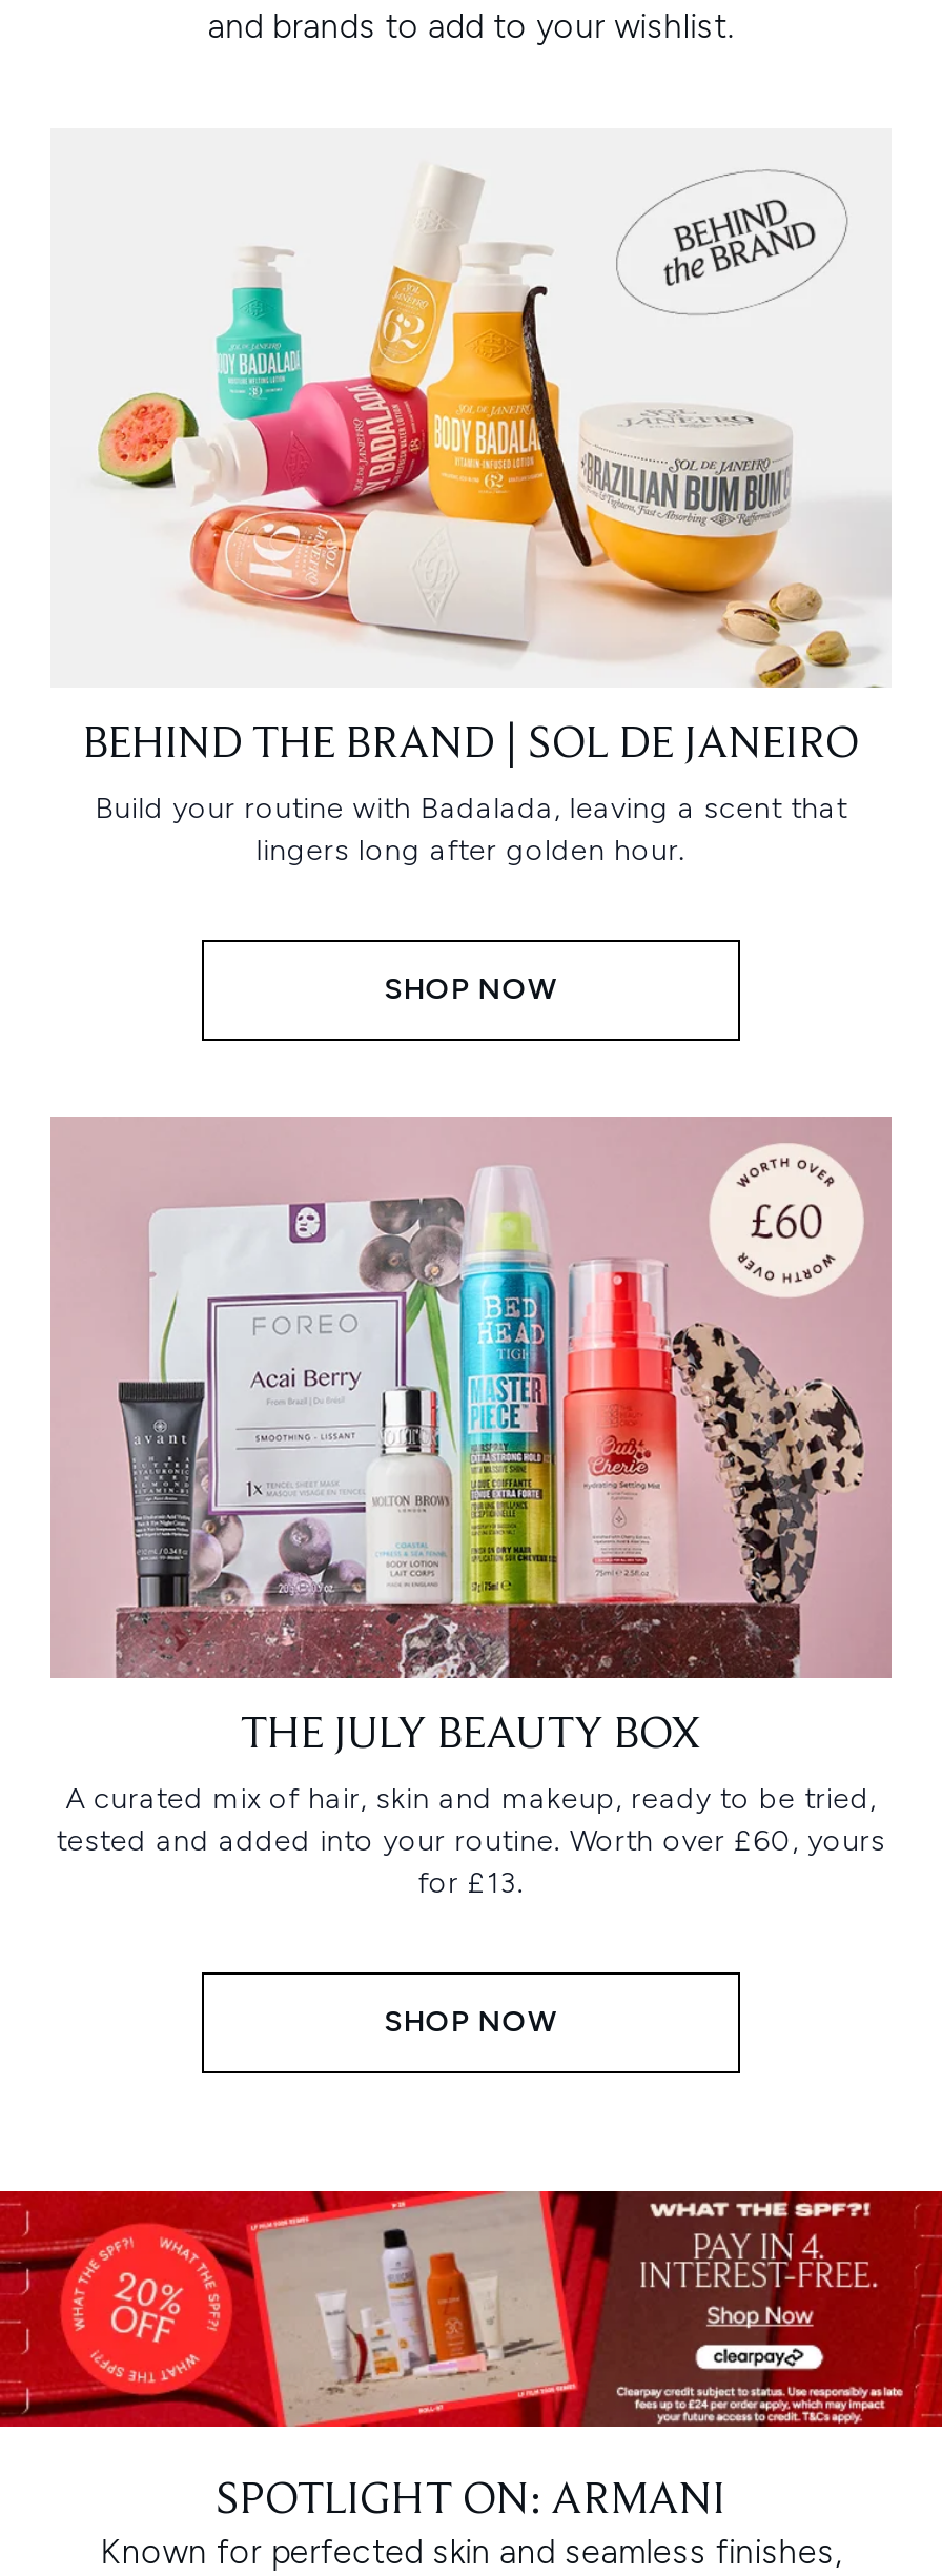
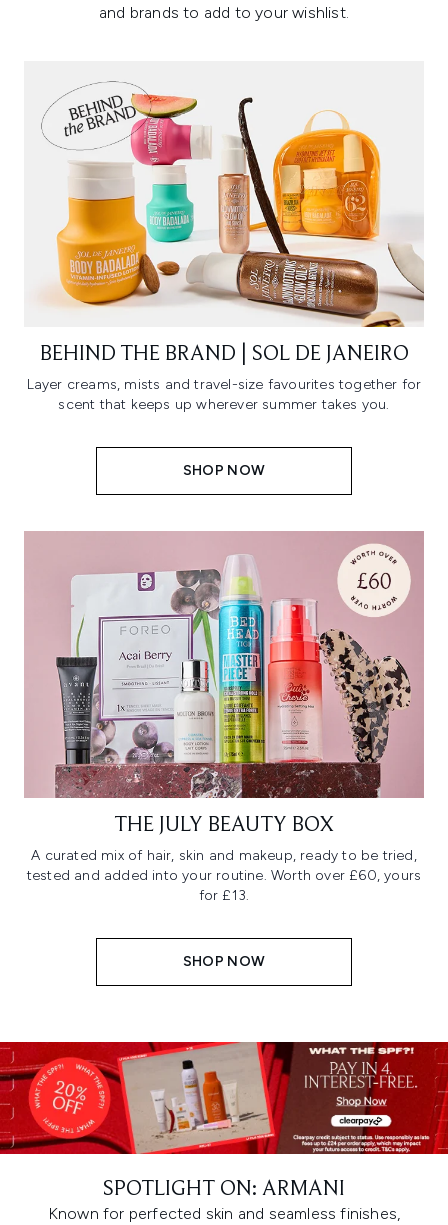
- [image]
+ [image]

- Build your routine with Badalada, leaving a scent that
- lingers long after golden hour.
+ Layer creams, mists and travel-size favourites together for
+ scent that keeps up wherever summer takes you.
